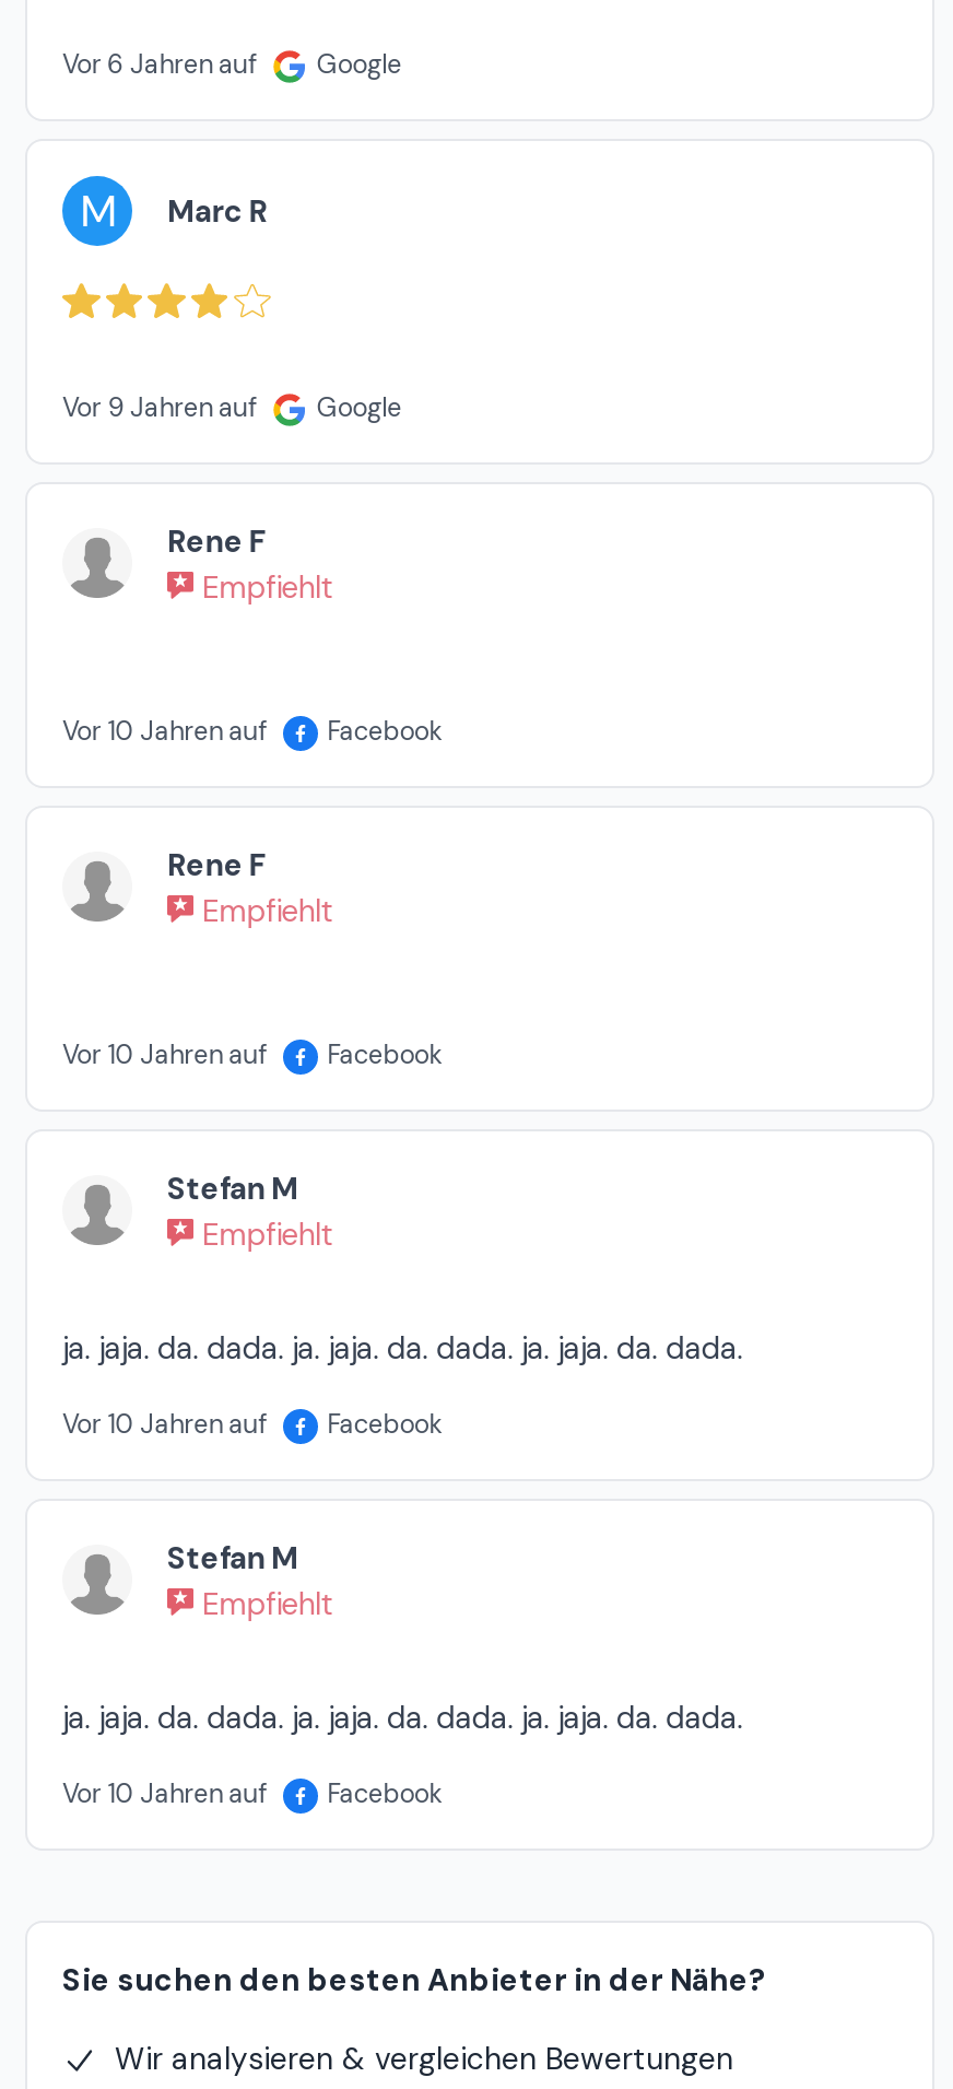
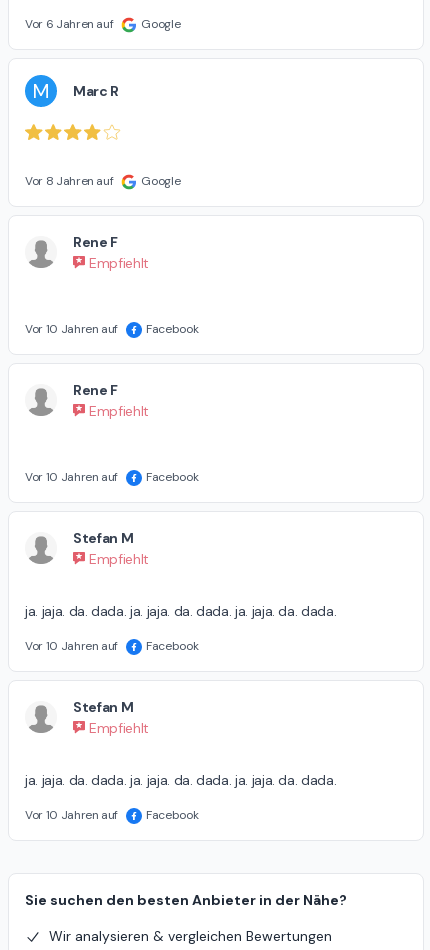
- Vor 9 Jahren auf
+ Vor 8 Jahren auf
